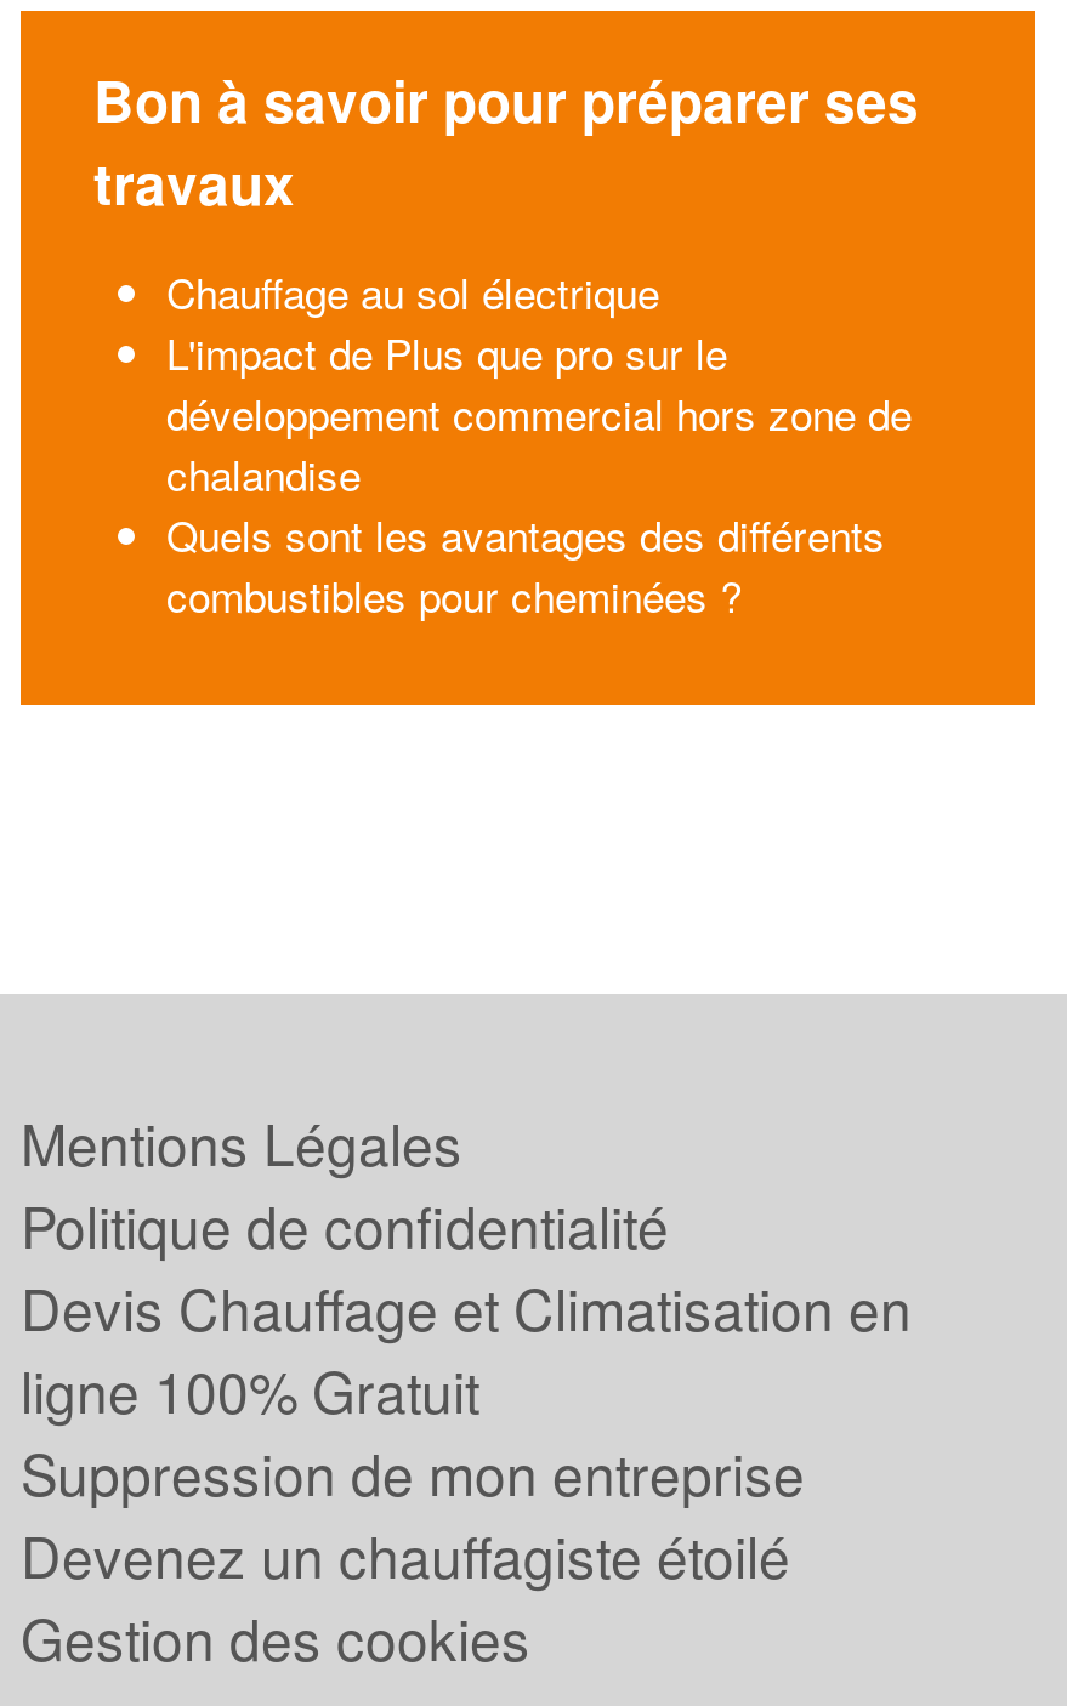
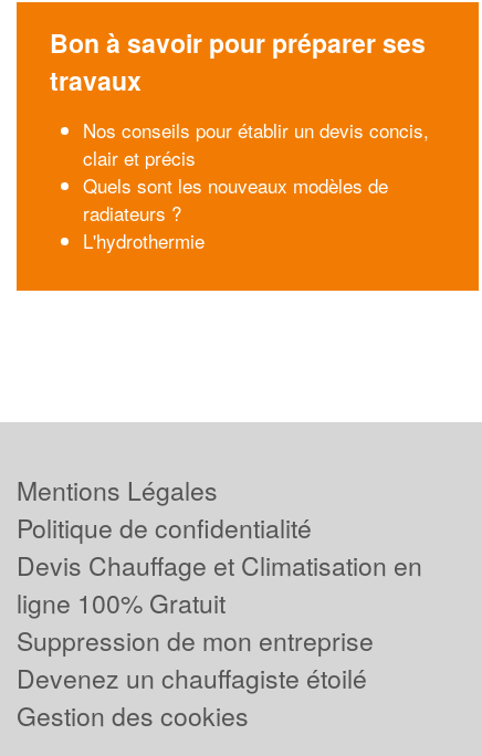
- Chauffage au sol électrique
- L'impact de Plus que pro sur le
- développement commercial hors zone de
- chalandise
- Quels sont les avantages des différents
- combustibles pour cheminées ?
+ Nos conseils pour établir un devis concis,
+ clair et précis
+ Quels sont les nouveaux modèles de
+ radiateurs ?
+ L'hydrothermie
